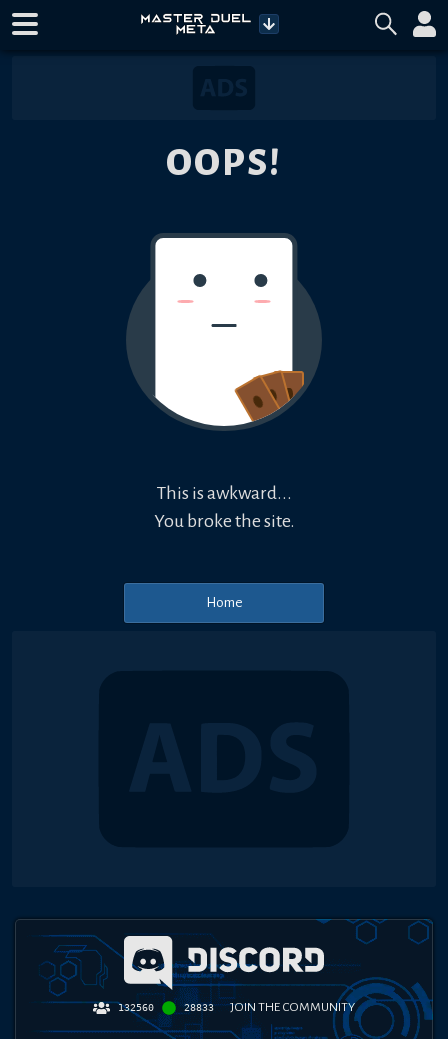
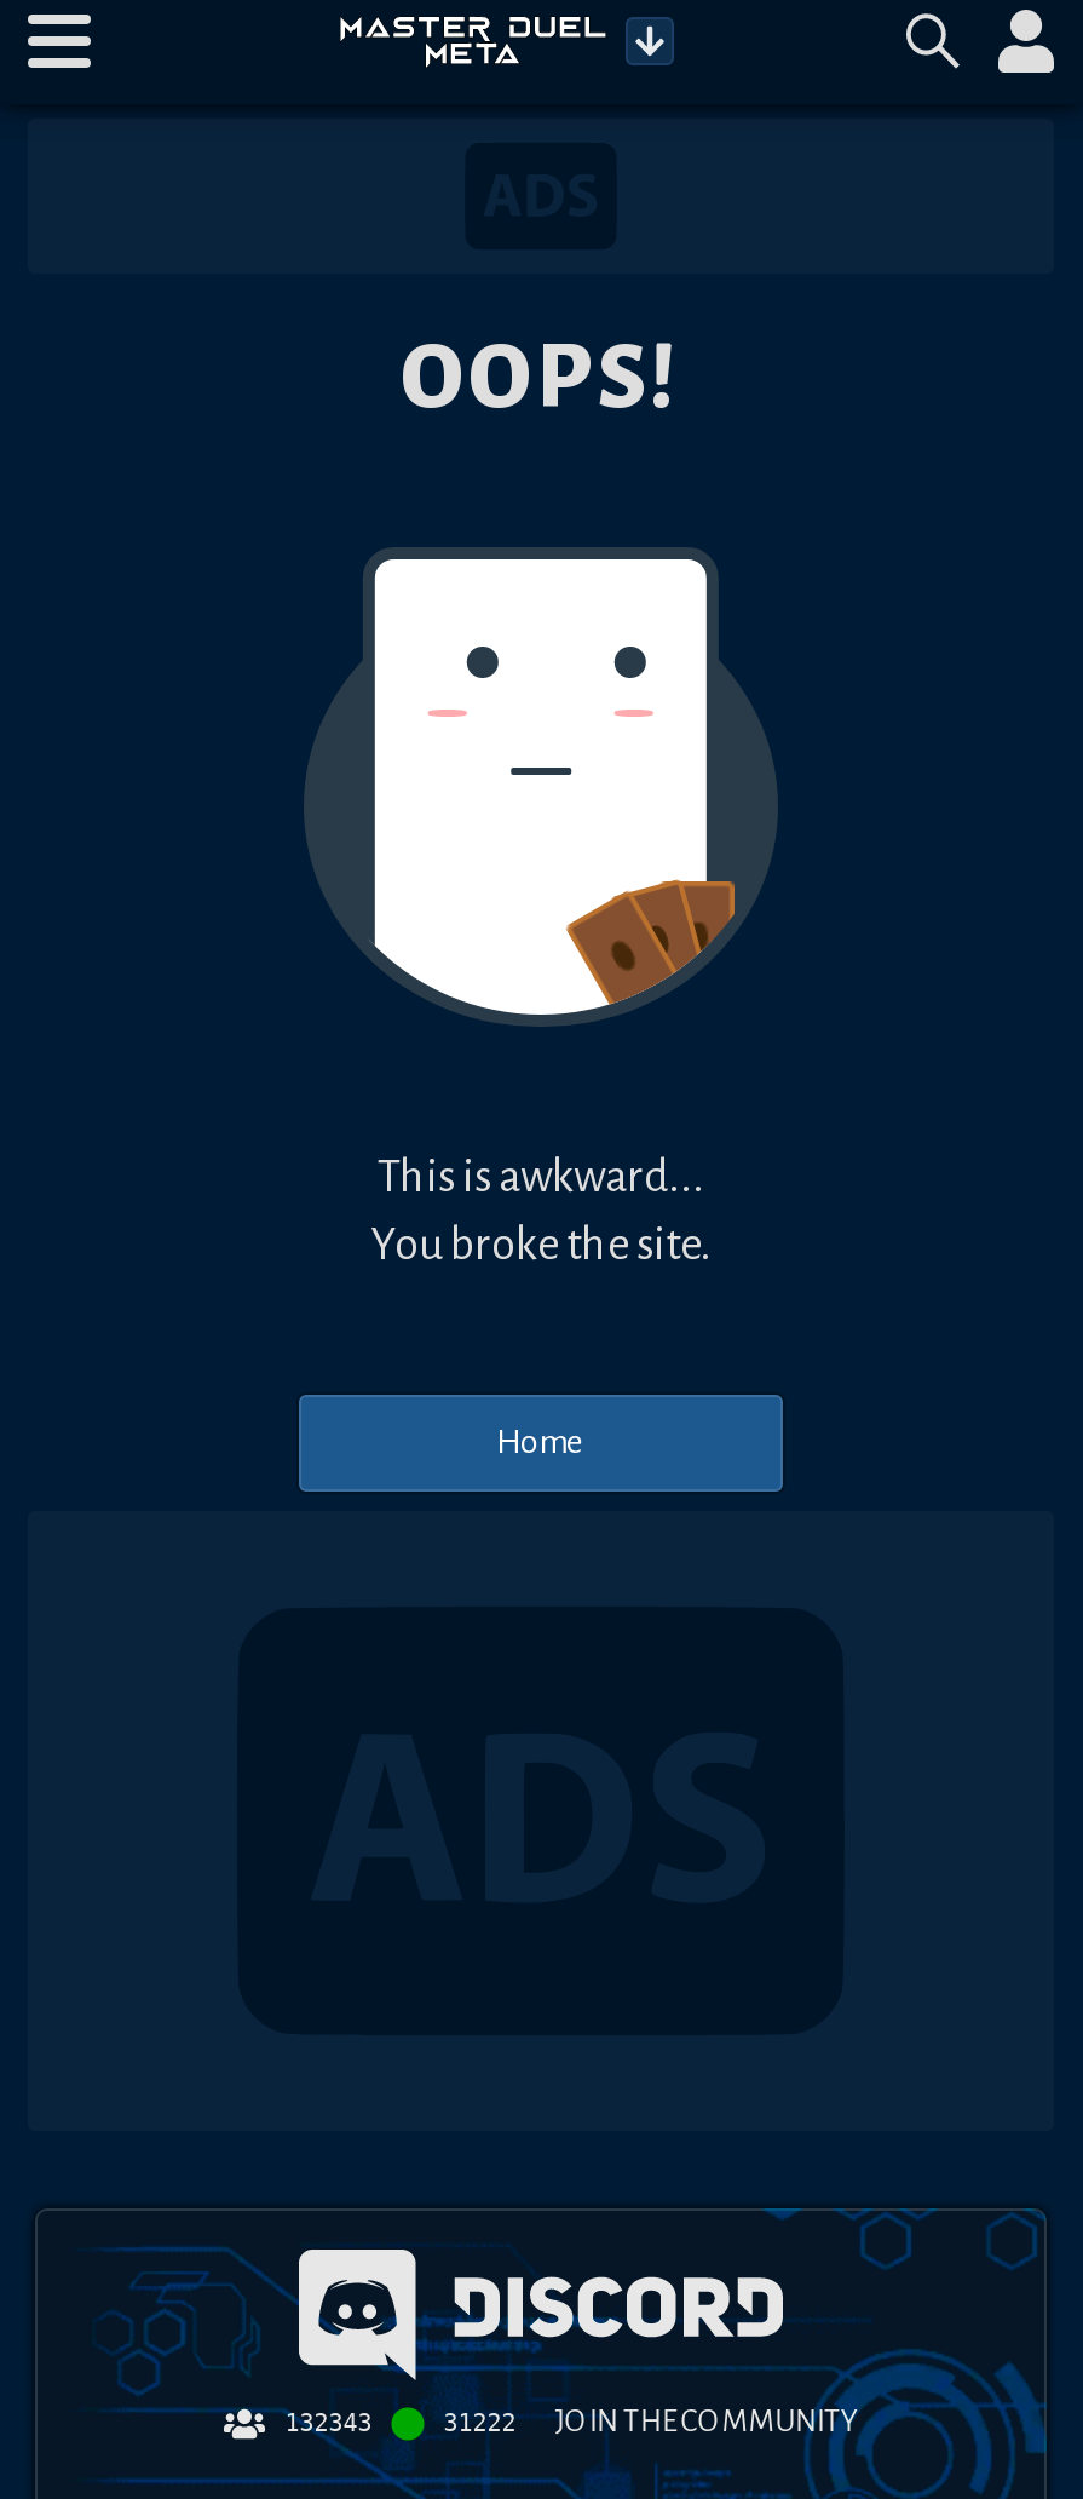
- 132560
+ 132343

- 28833 JOIN THE COMMUNITY
+ 31222 JOIN THE COMMUNITY
